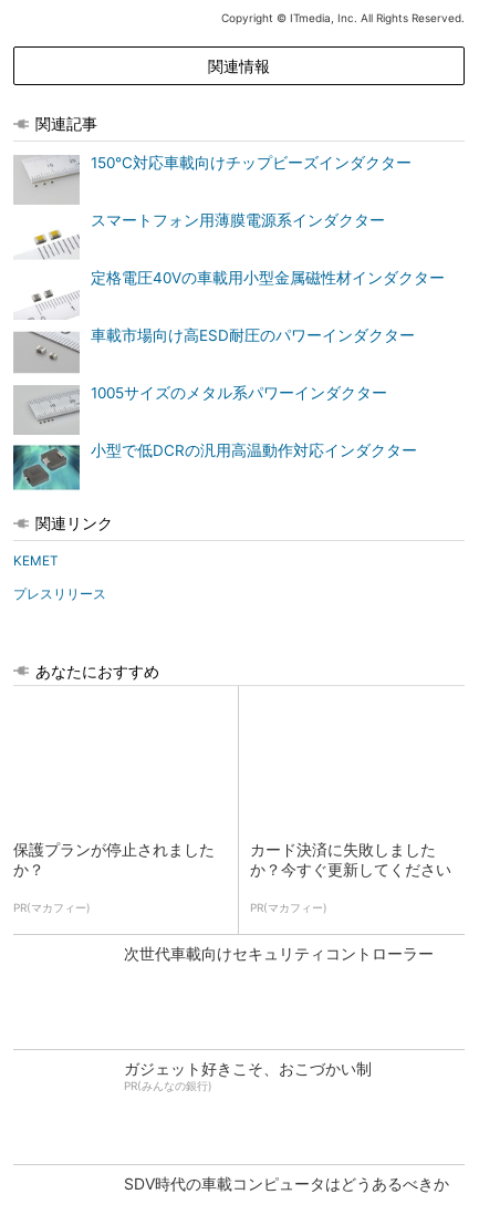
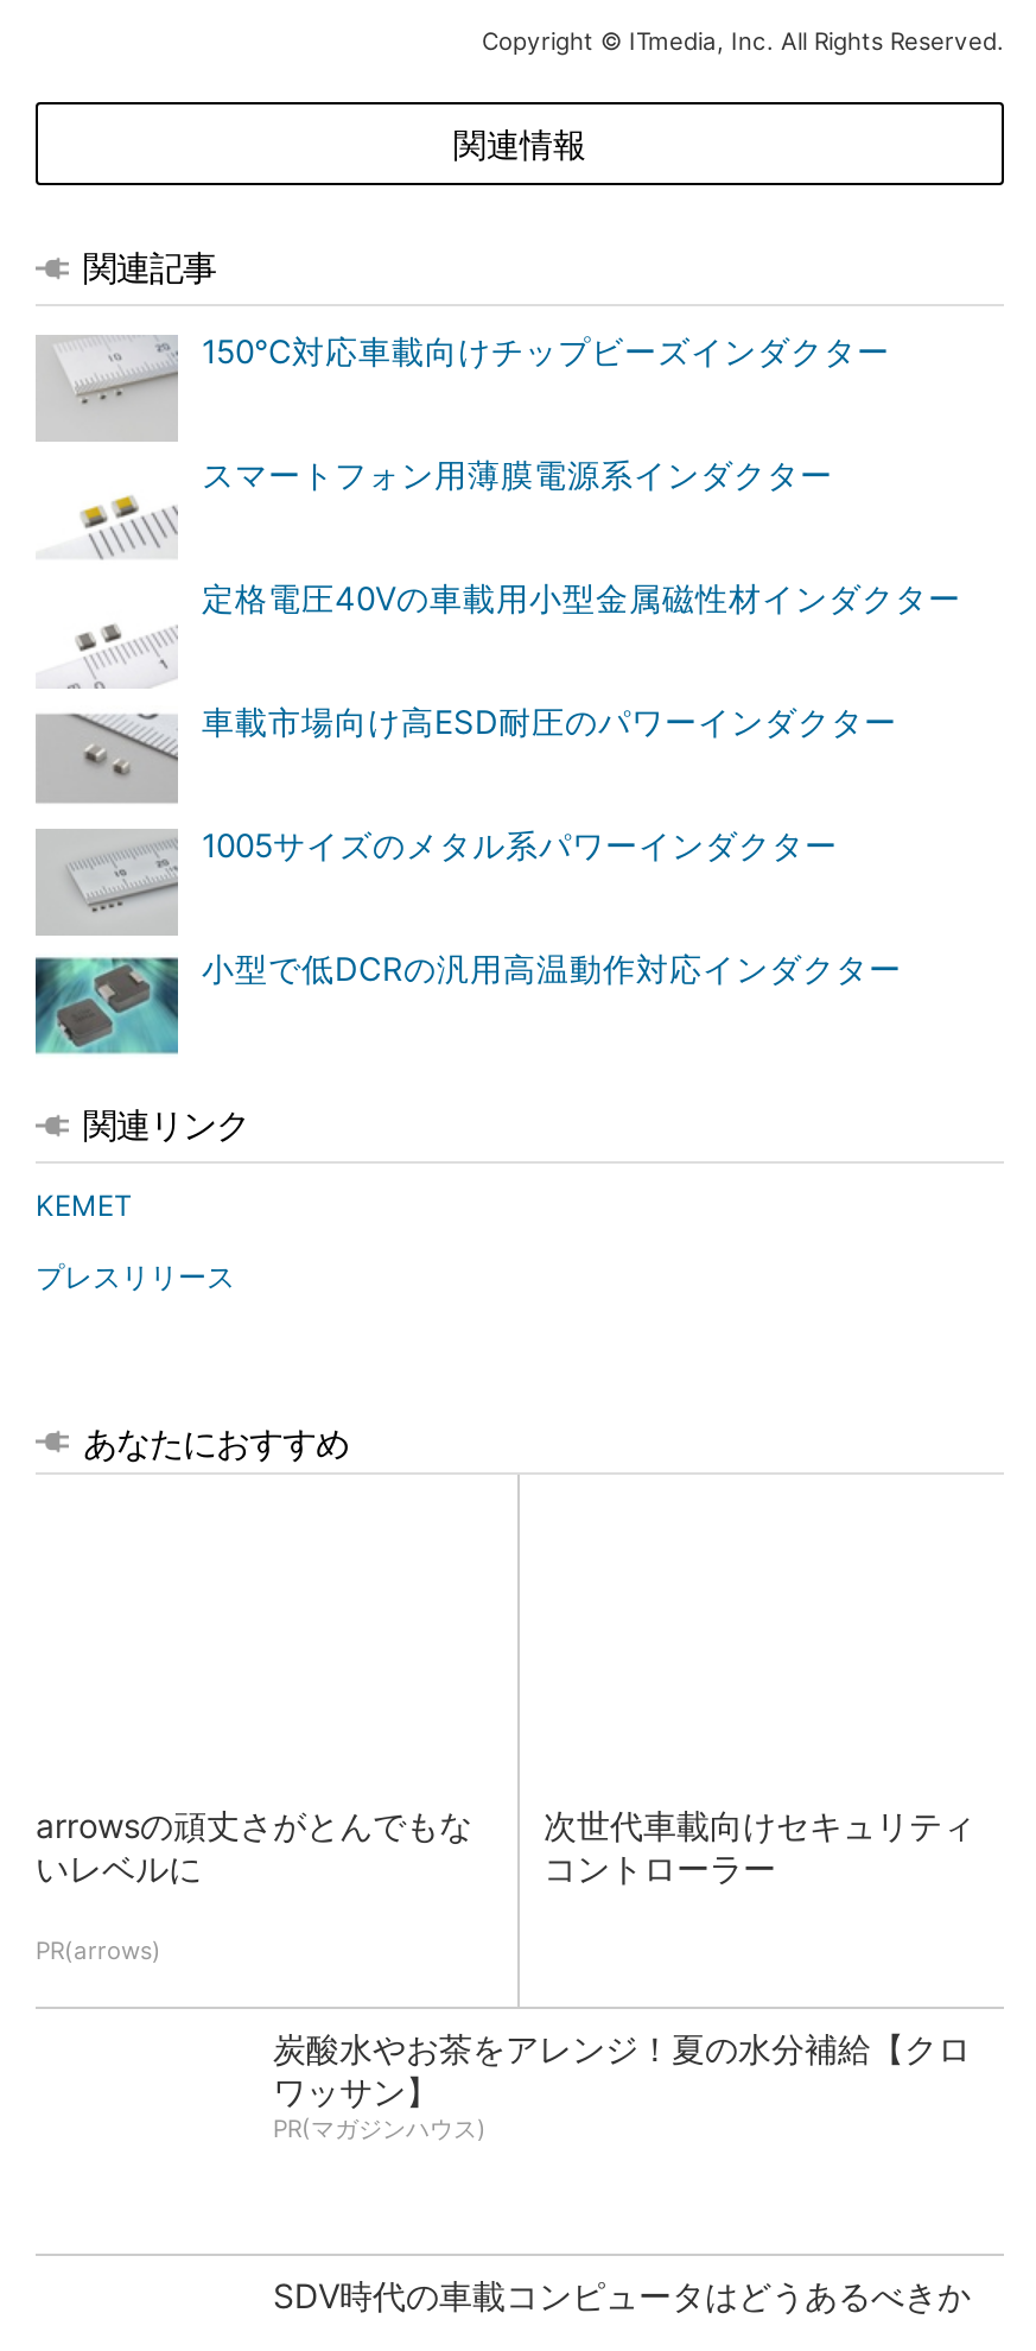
- 保護プランが停止されました
- か？
- PR(マカフィー)
+ arrowsの頑丈さがとんでもな
+ いレベルに
+ PR(arrows)

- カード決済に失敗しました
- か？今すぐ更新してください
- PR(マカフィー)
- 次世代車載向けセキュリティコントローラー
+ 次世代車載向けセキュリティ
+ コントローラー

- ガジェット好きこそ、おこづかい制
- PR(みんなの銀行)
+ 炭酸水やお茶をアレンジ！夏の水分補給【クロ
+ ワッサン】
+ PR(マガジンハウス)
